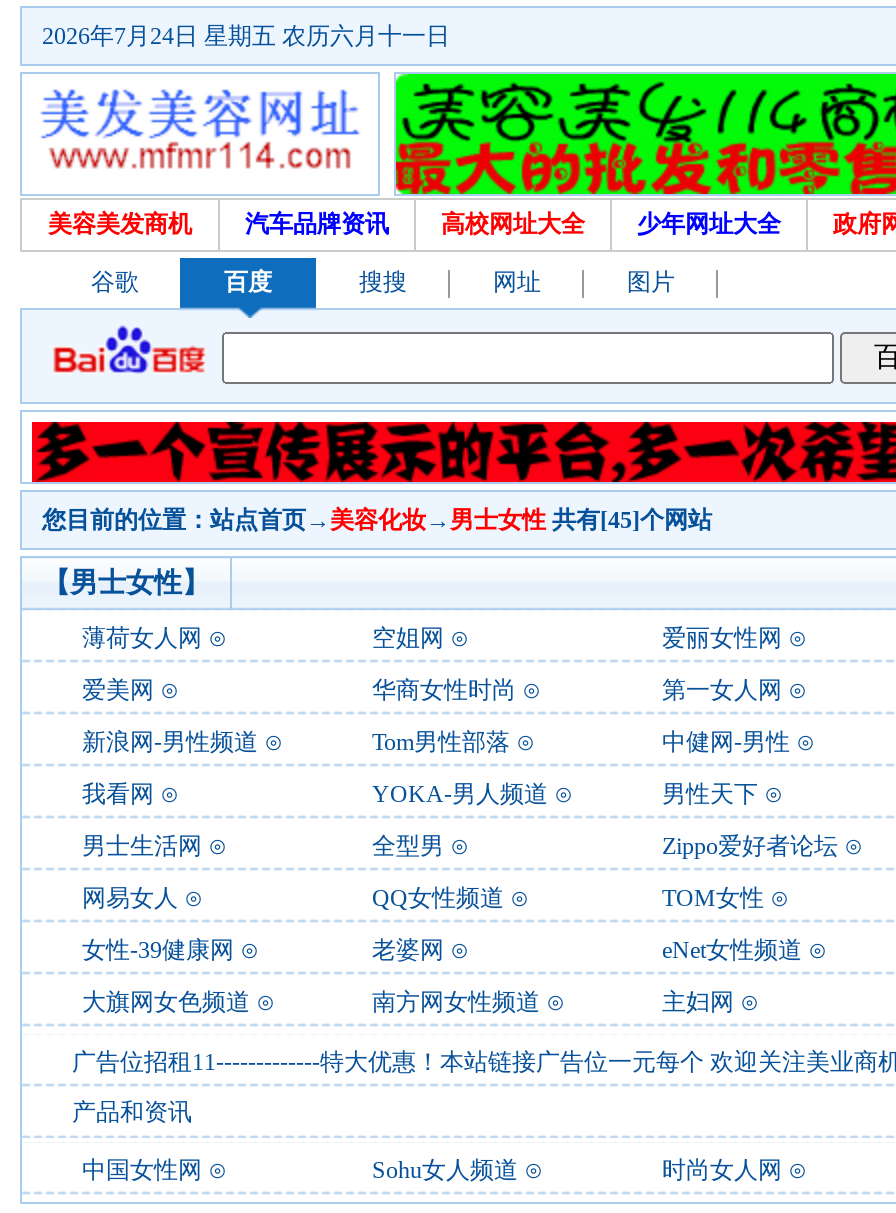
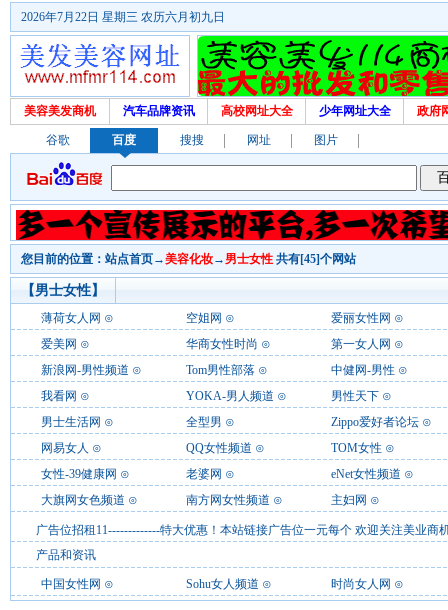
- 2026年7月24日 星期五 农历六月十一日
+ 2026年7月22日 星期三 农历六月初九日
